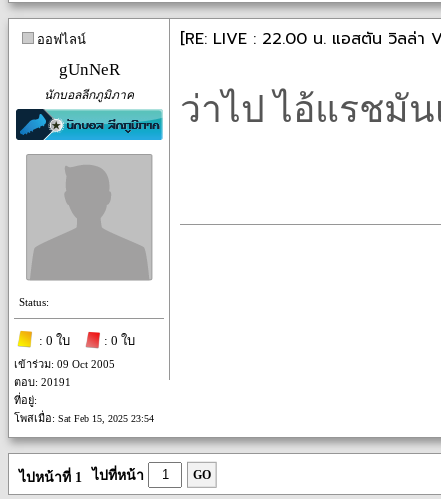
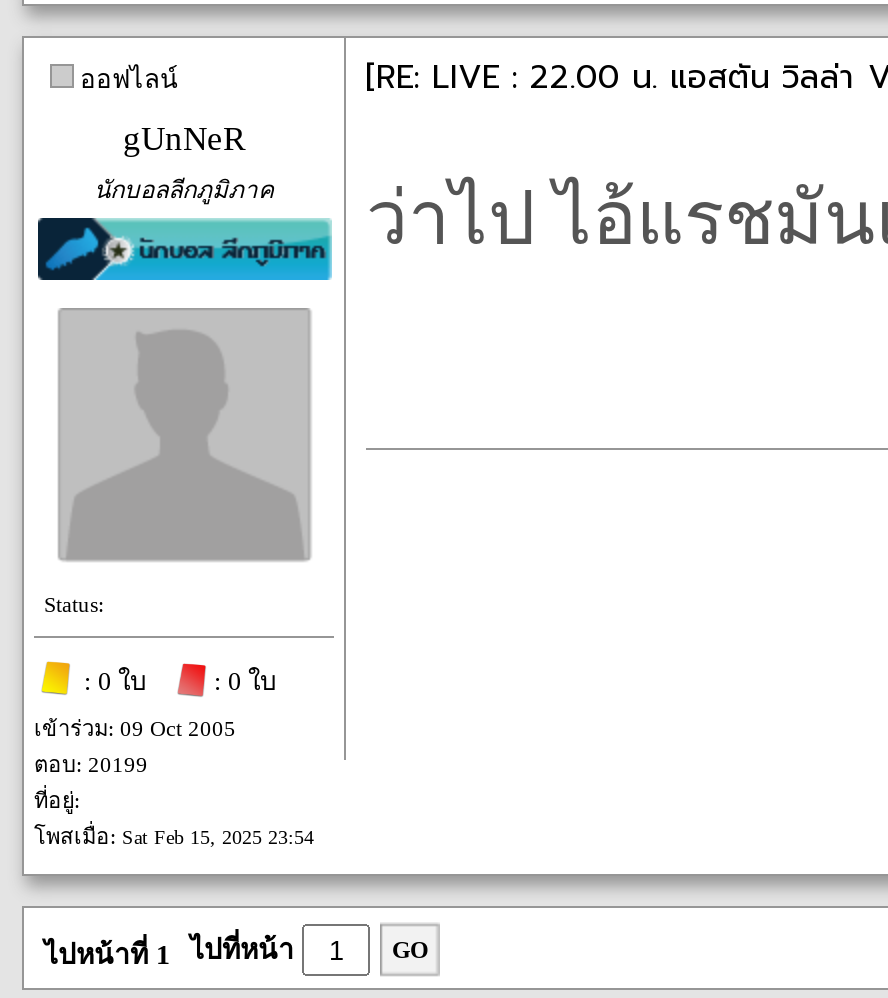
- ตอบ: 20191
+ ตอบ: 20199
